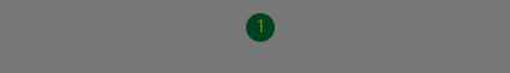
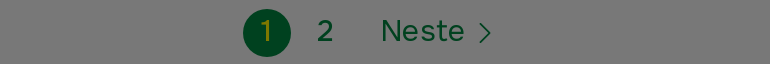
+ 2
+ Neste
